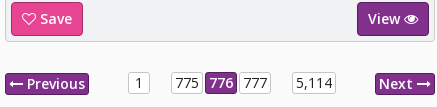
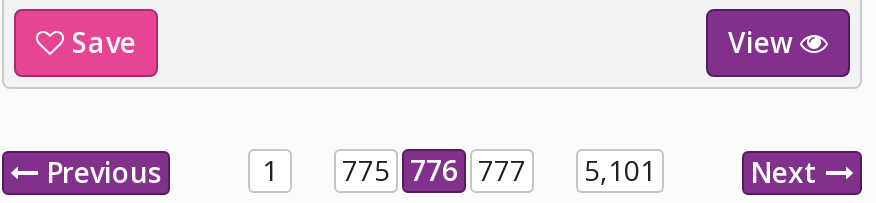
- 5,114
+ 5,101
